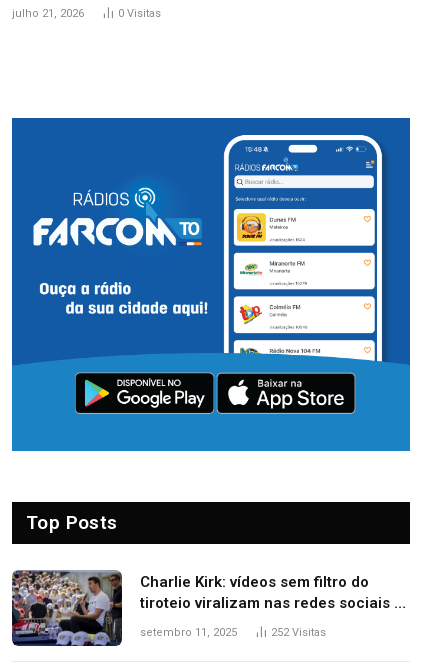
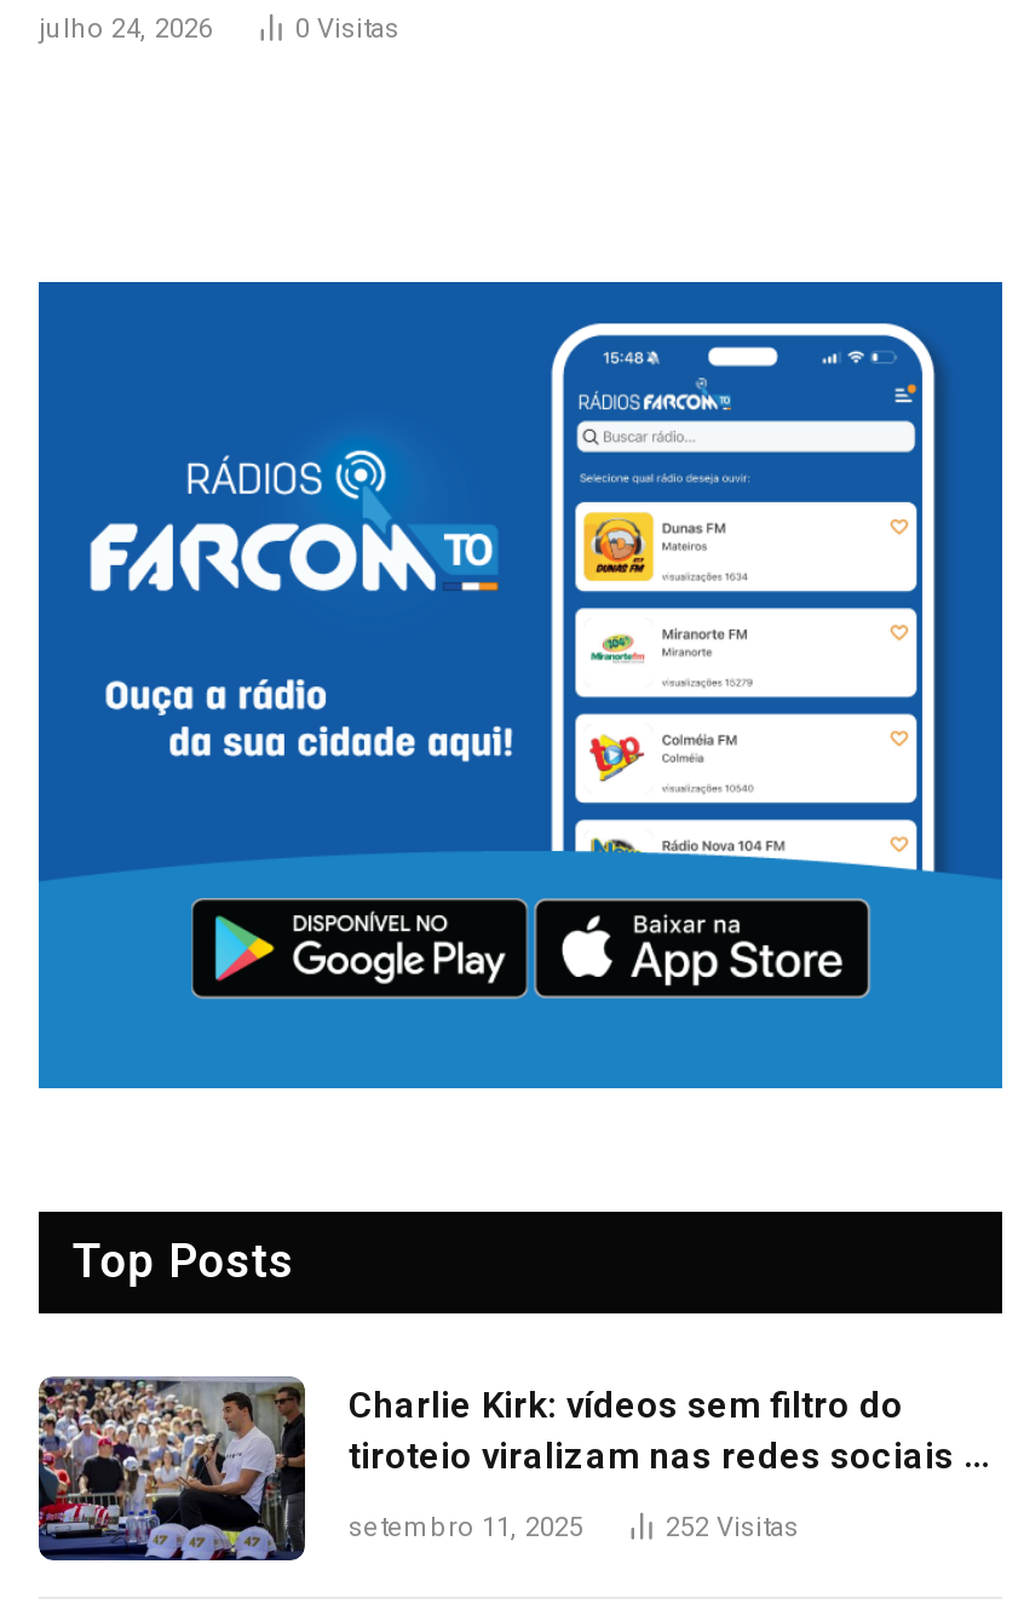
- julho 21, 2026
+ julho 24, 2026
